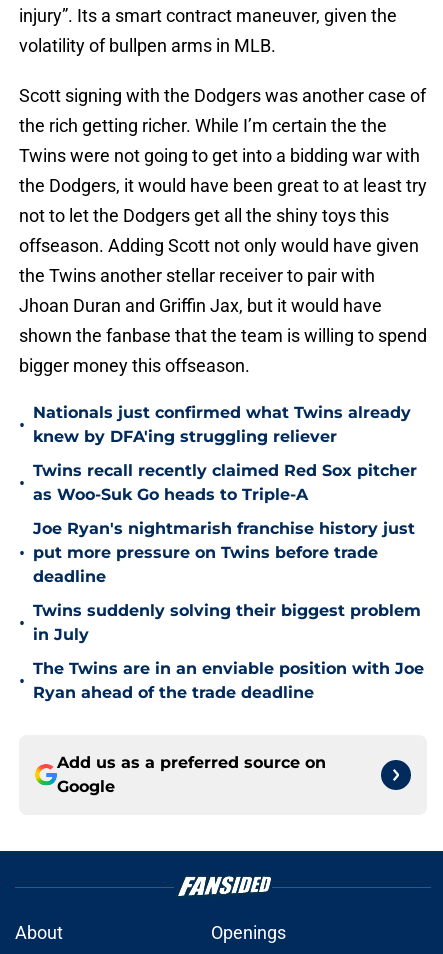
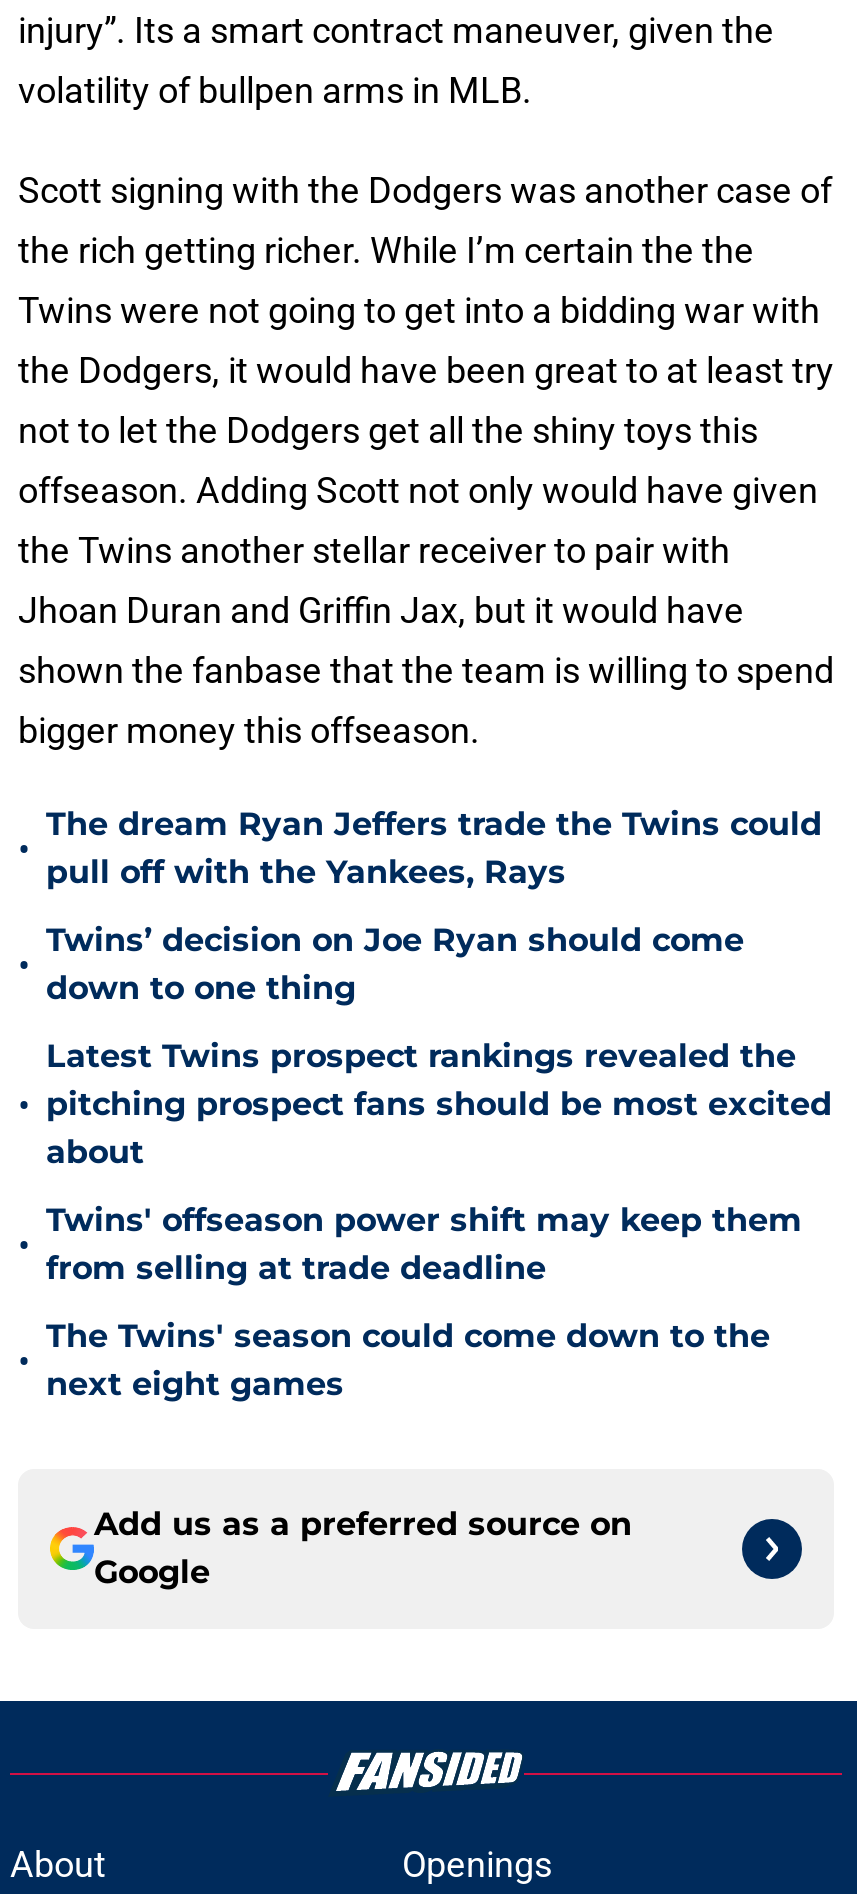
- Nationals just confirmed what Twins already
- knew by DFA'ing struggling reliever
+ The dream Ryan Jeffers trade the Twins could
+ pull off with the Yankees, Rays

- Twins recall recently claimed Red Sox pitcher
- as Woo-Suk Go heads to Triple-A
+ Twins’ decision on Joe Ryan should come
+ down to one thing

- Joe Ryan's nightmarish franchise history just
- put more pressure on Twins before trade
- deadline
+ Latest Twins prospect rankings revealed the
+ pitching prospect fans should be most excited
+ about

- Twins suddenly solving their biggest problem
- in July
+ Twins' offseason power shift may keep them
+ from selling at trade deadline

- The Twins are in an enviable position with Joe
- Ryan ahead of the trade deadline
+ The Twins' season could come down to the
+ next eight games
